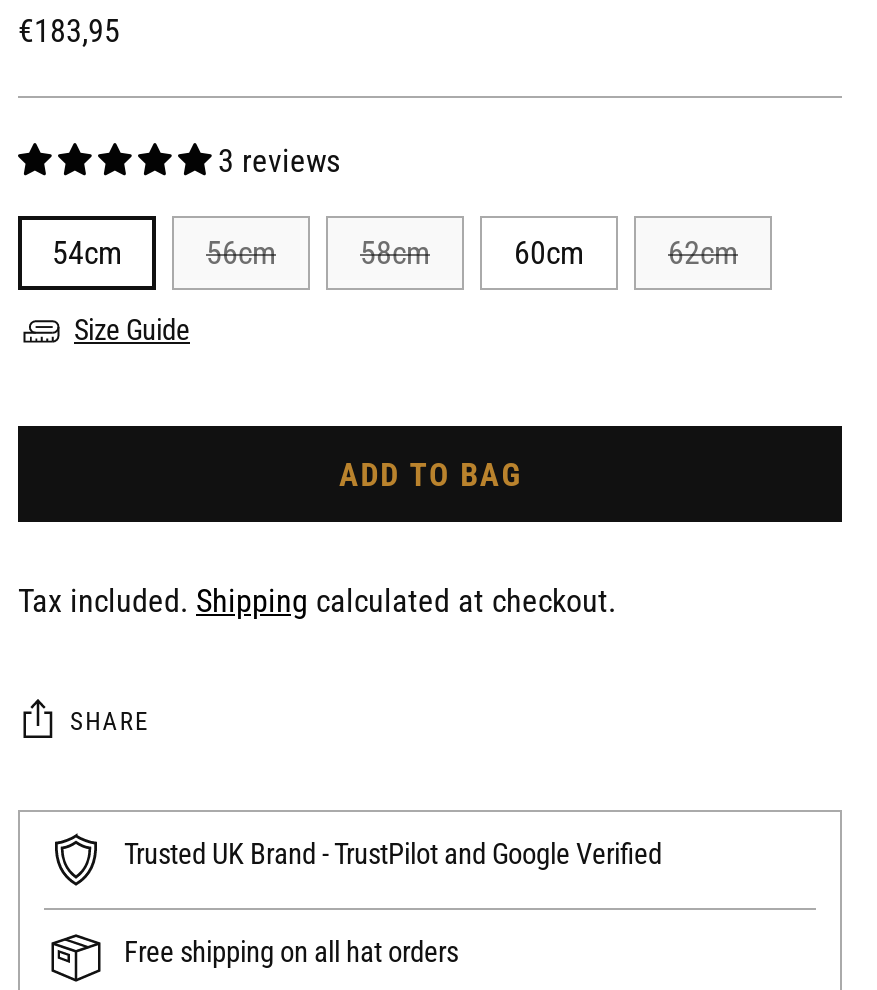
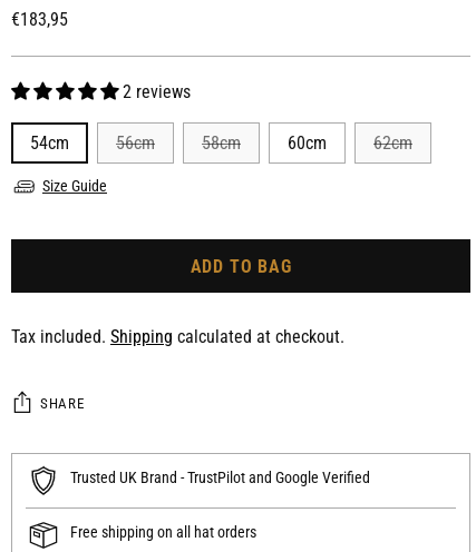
- 3 reviews
+ 2 reviews
